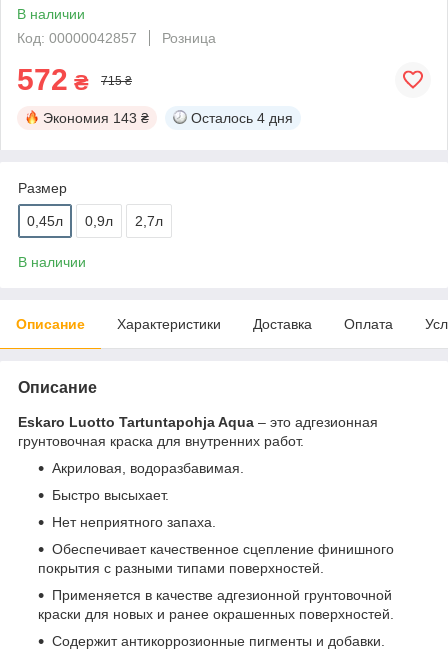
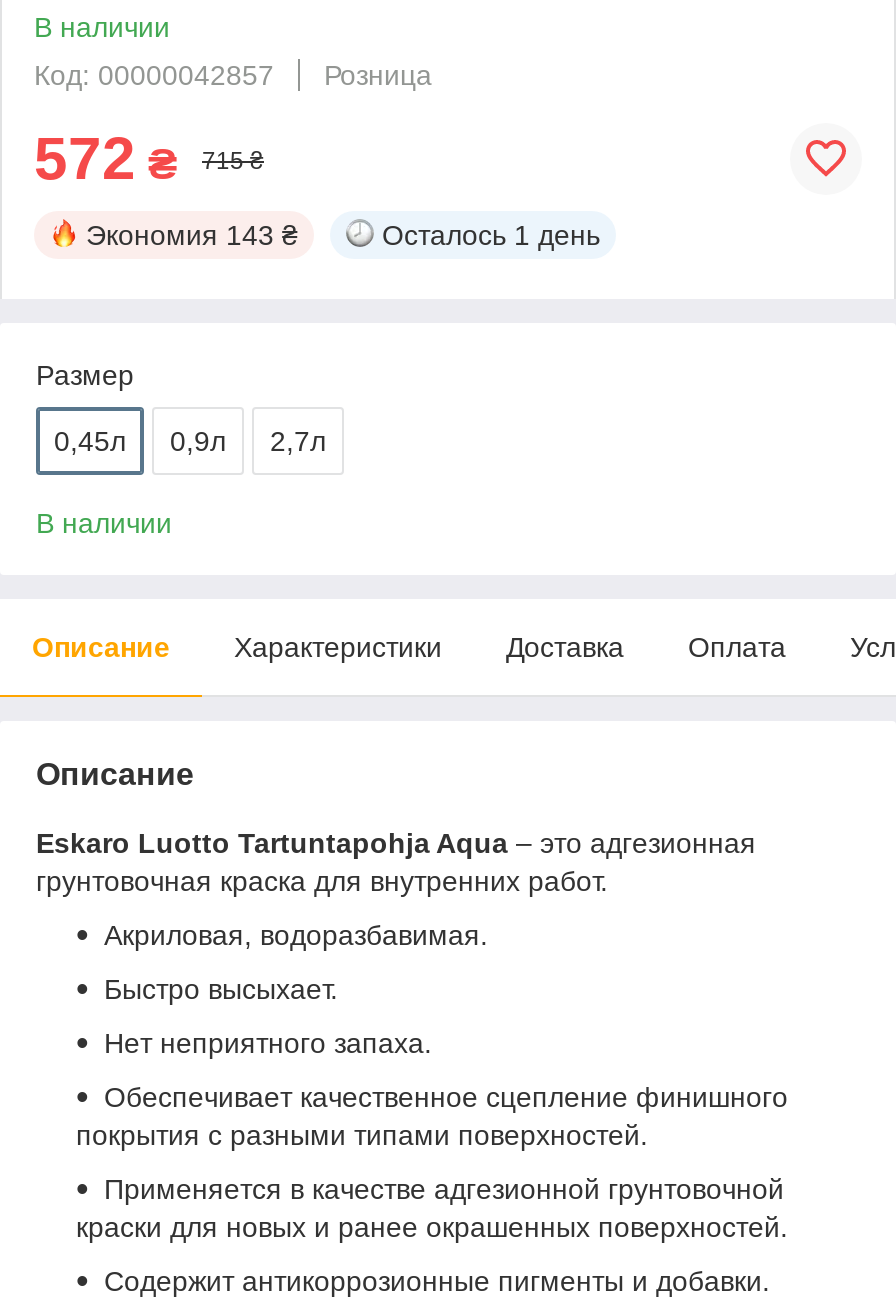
- Осталось 4 дня
+ Осталось 1 день
